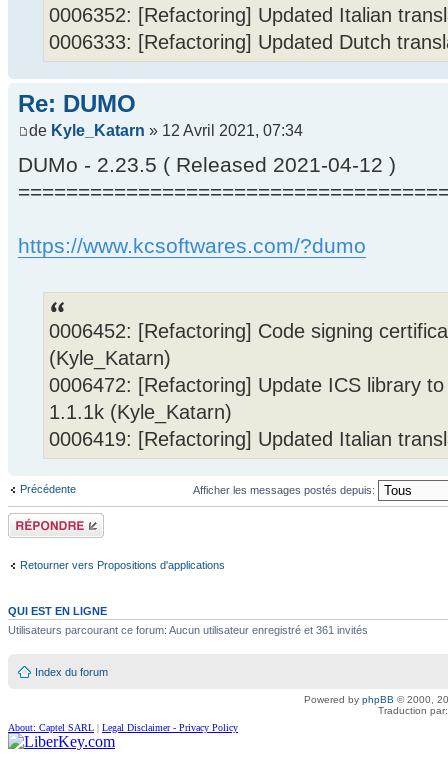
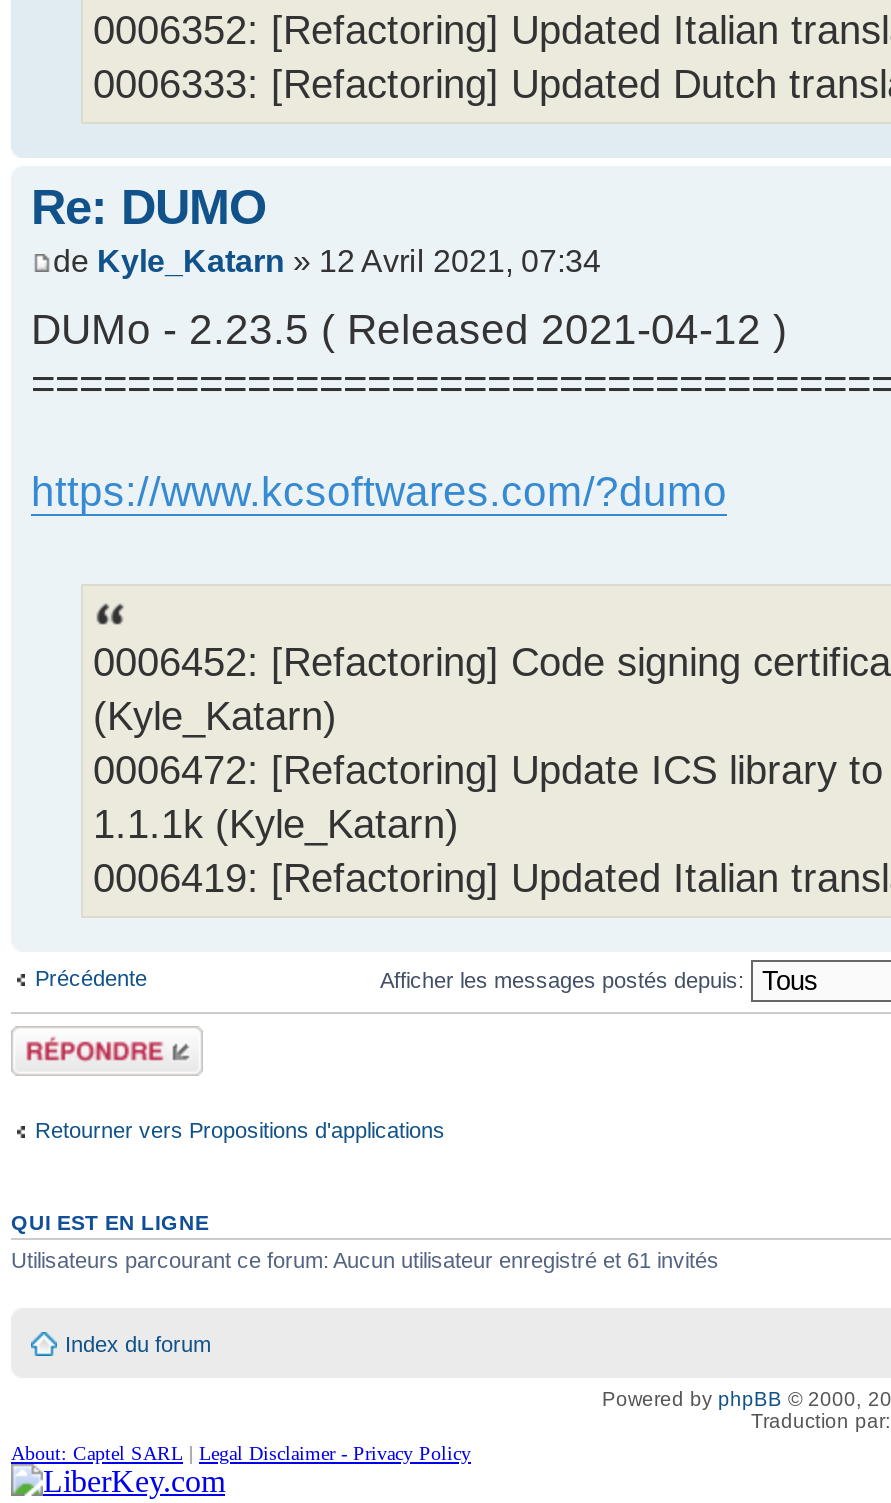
- Utilisateurs parcourant ce forum: Aucun utilisateur enregistré et 361 invités
+ Utilisateurs parcourant ce forum: Aucun utilisateur enregistré et 61 invités
